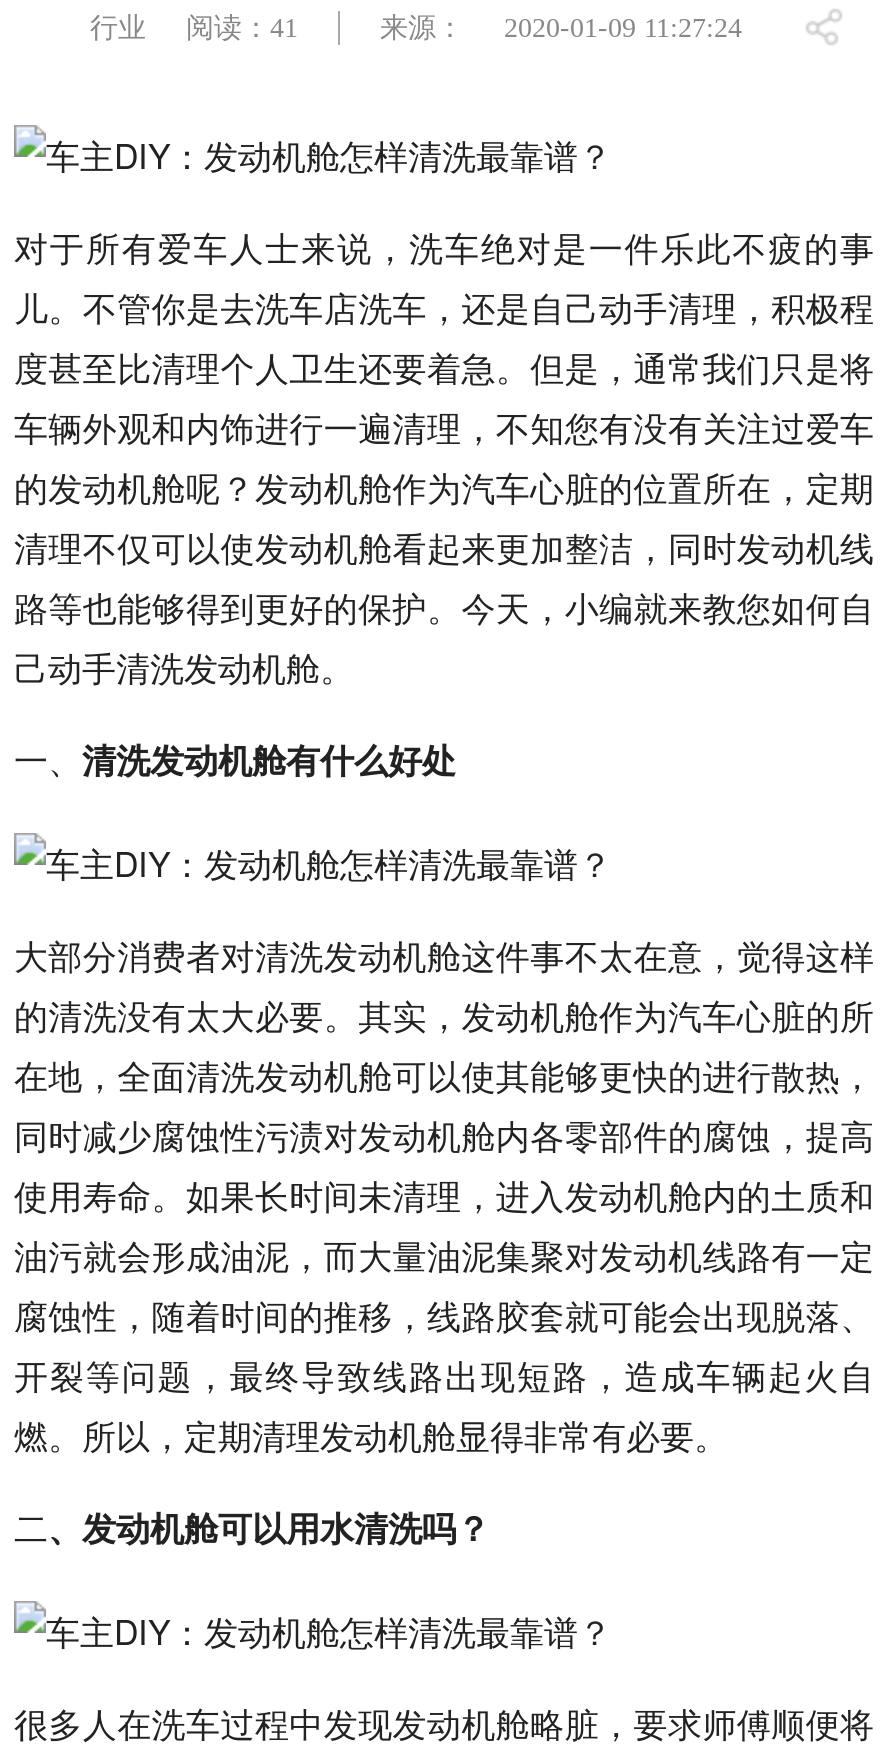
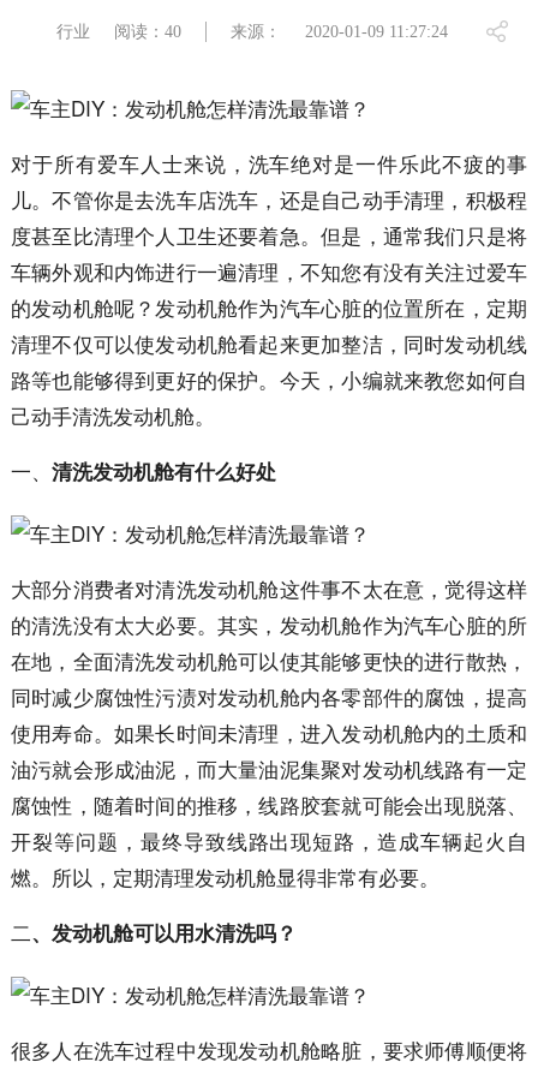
- 行业 阅读：41
+ 行业 阅读：40
